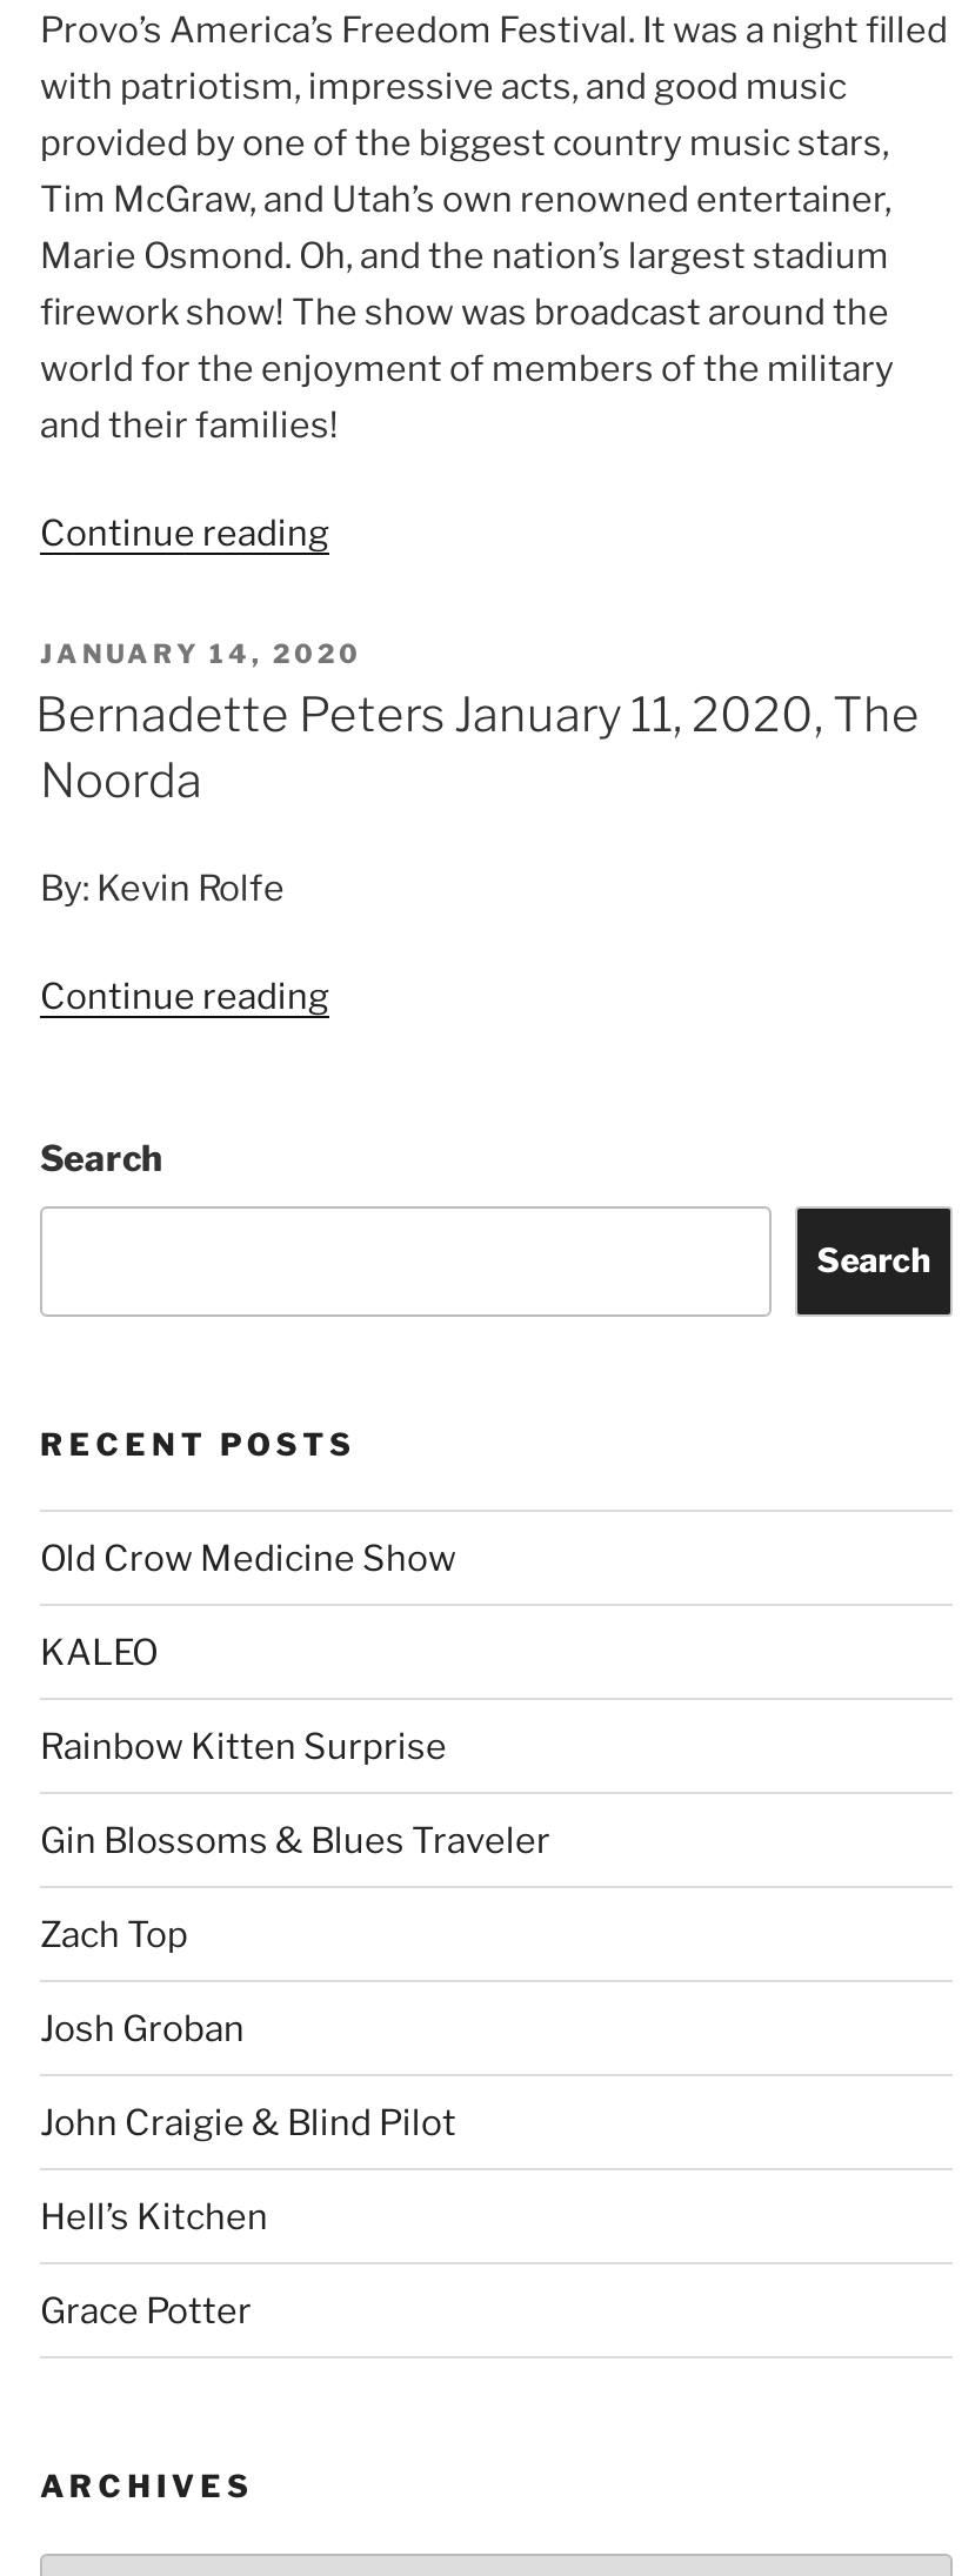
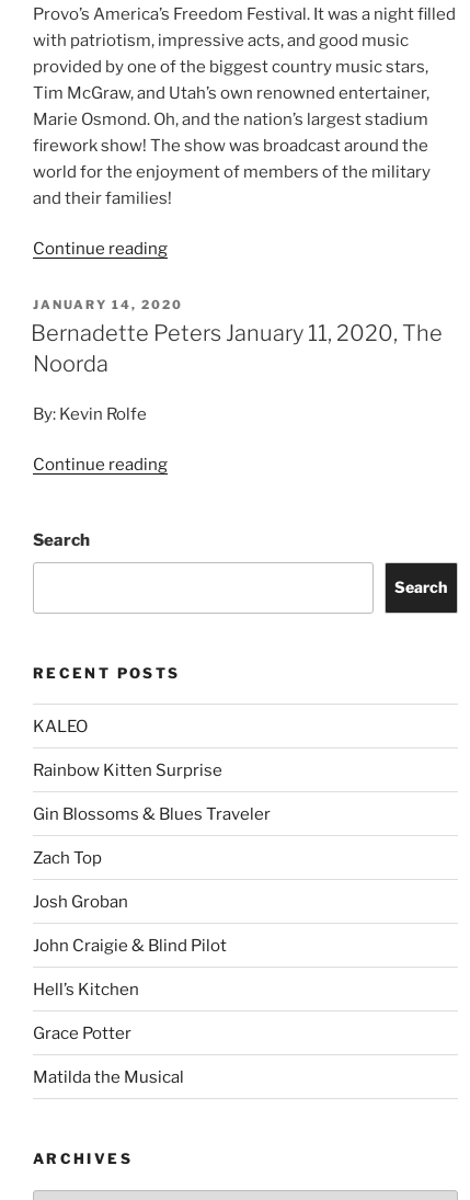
- Old Crow Medicine Show

moved up: KALEO | Rainbow Kitten Surprise | Gin Blossoms & Blues Traveler | Zach Top | Josh Groban | John Craigie & Blind Pilot | Hell’s Kitchen | Grace Potter

+ Matilda the Musical
